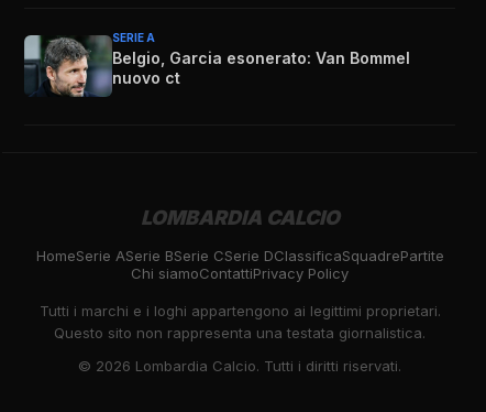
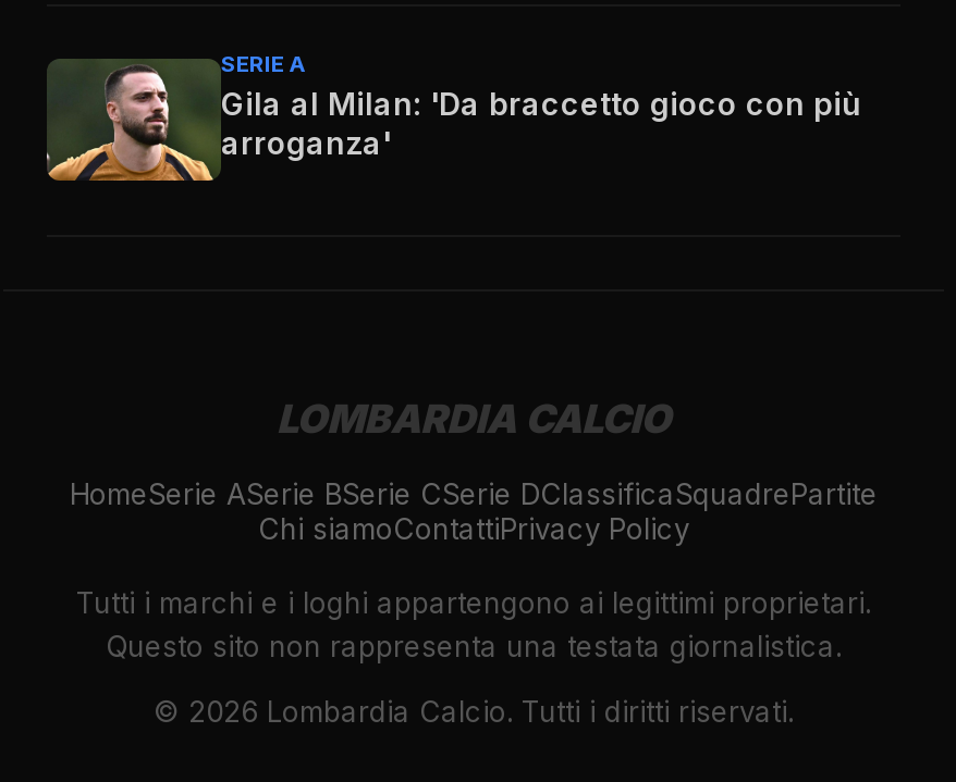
- [image]
- Belgio, Garcia esonerato: Van Bommel
- nuovo ct
+ [image]
+ Gila al Milan: 'Da braccetto gioco con più
+ arroganza'
